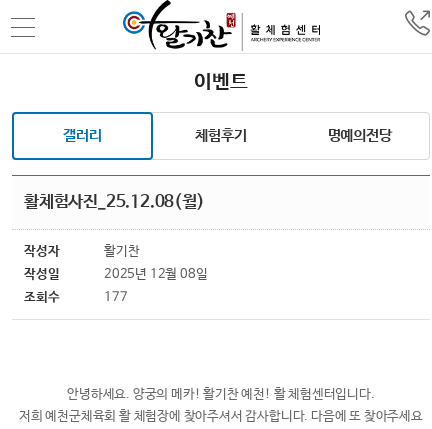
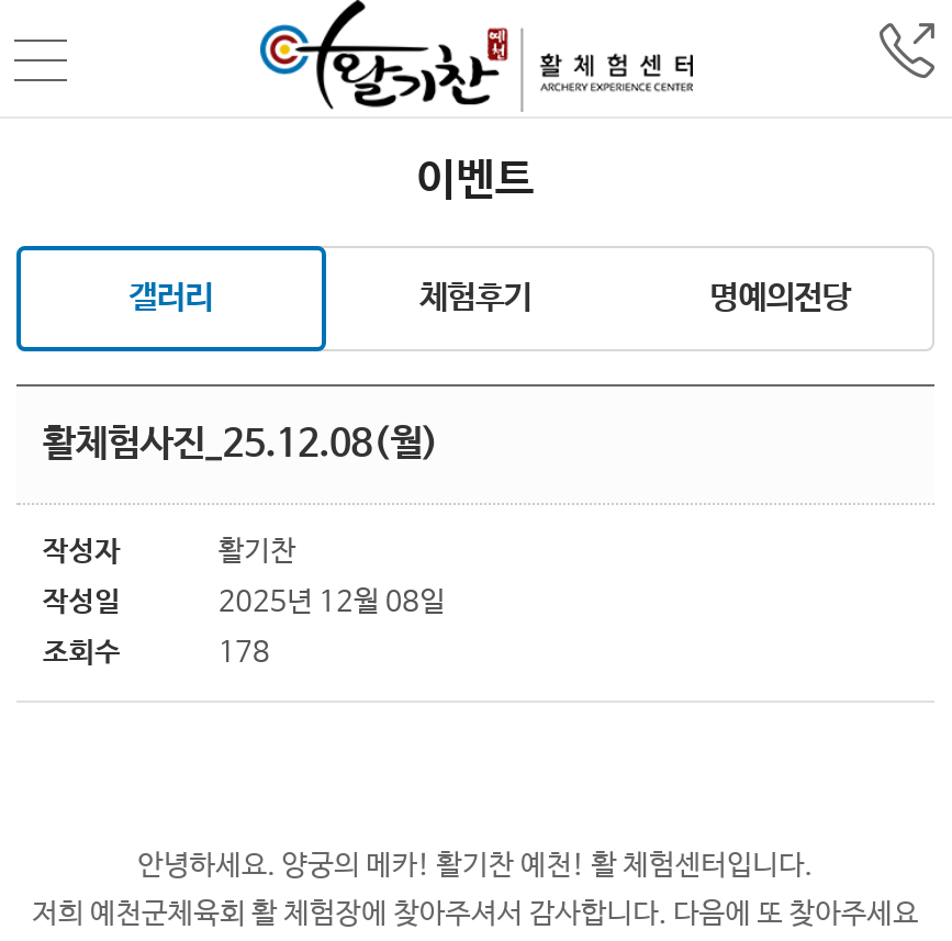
- 177
+ 178
